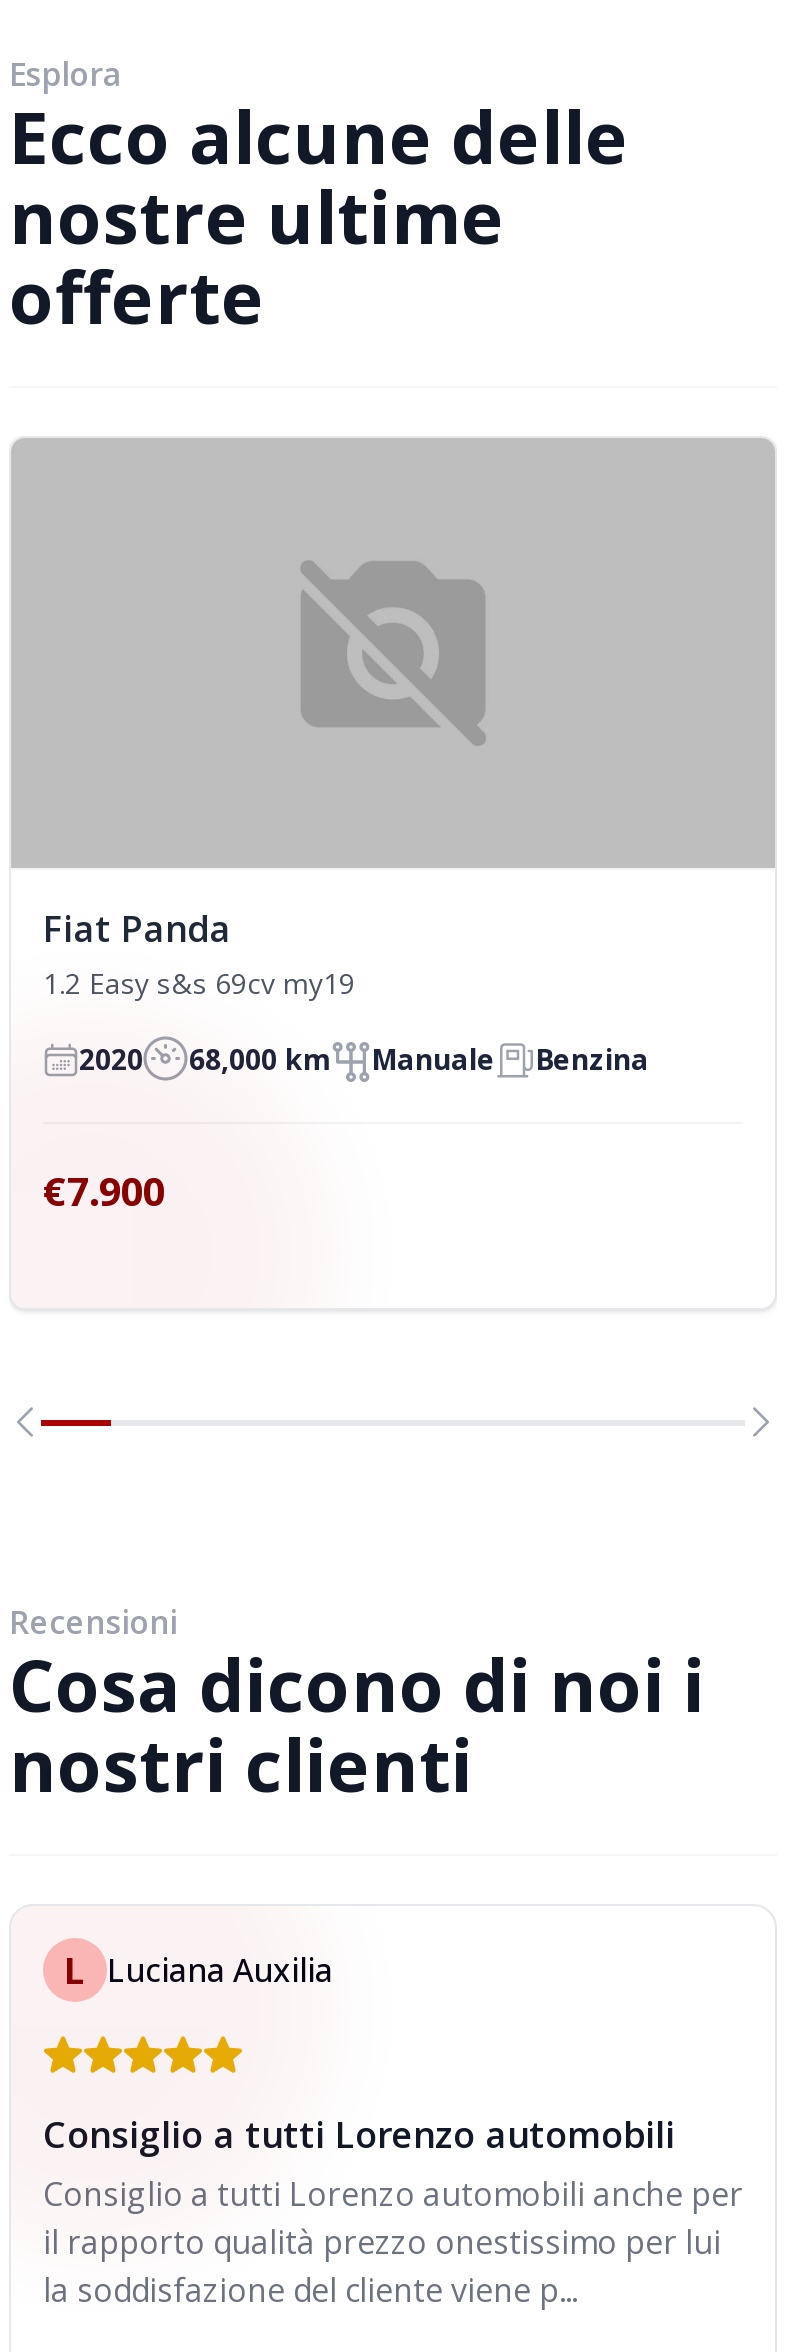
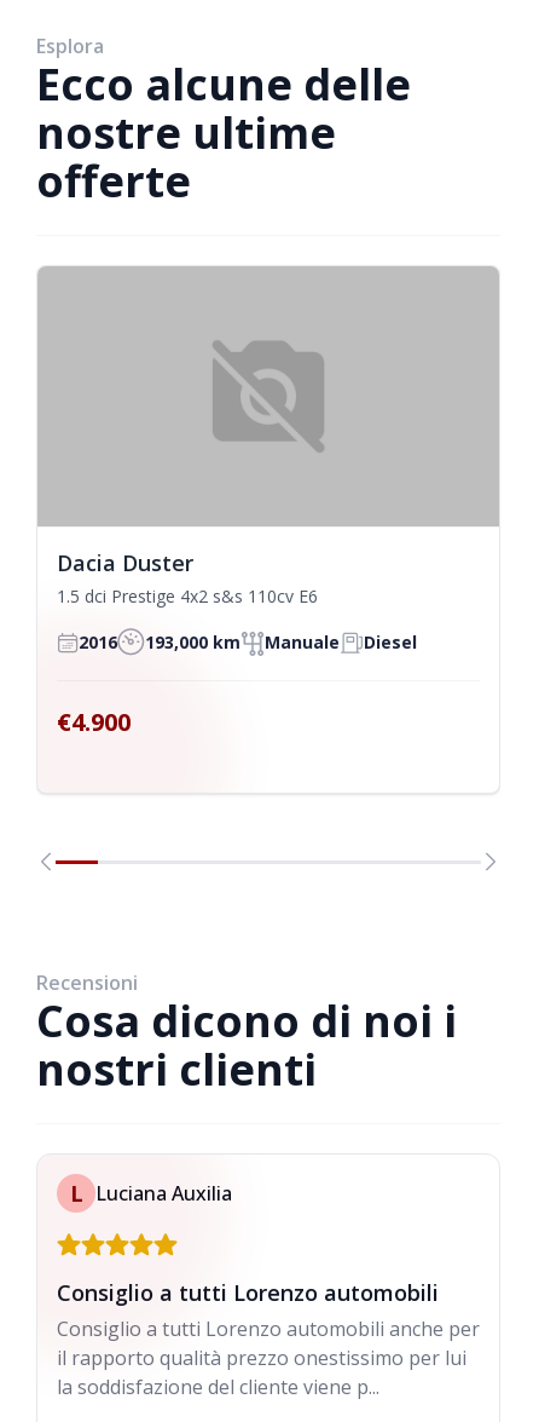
- Fiat Panda
- 1.2 Easy s&s 69cv my19
+ Dacia Duster
+ 1.5 dci Prestige 4x2 s&s 110cv E6

- 2020
- 68,000 km
+ 2016
+ 193,000 km

- Benzina
+ Diesel

- €7.900
+ €4.900
